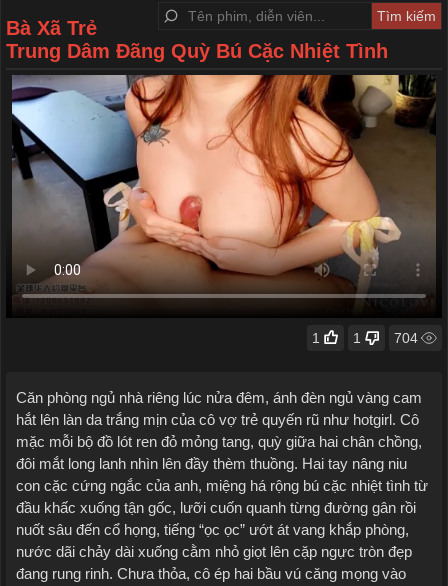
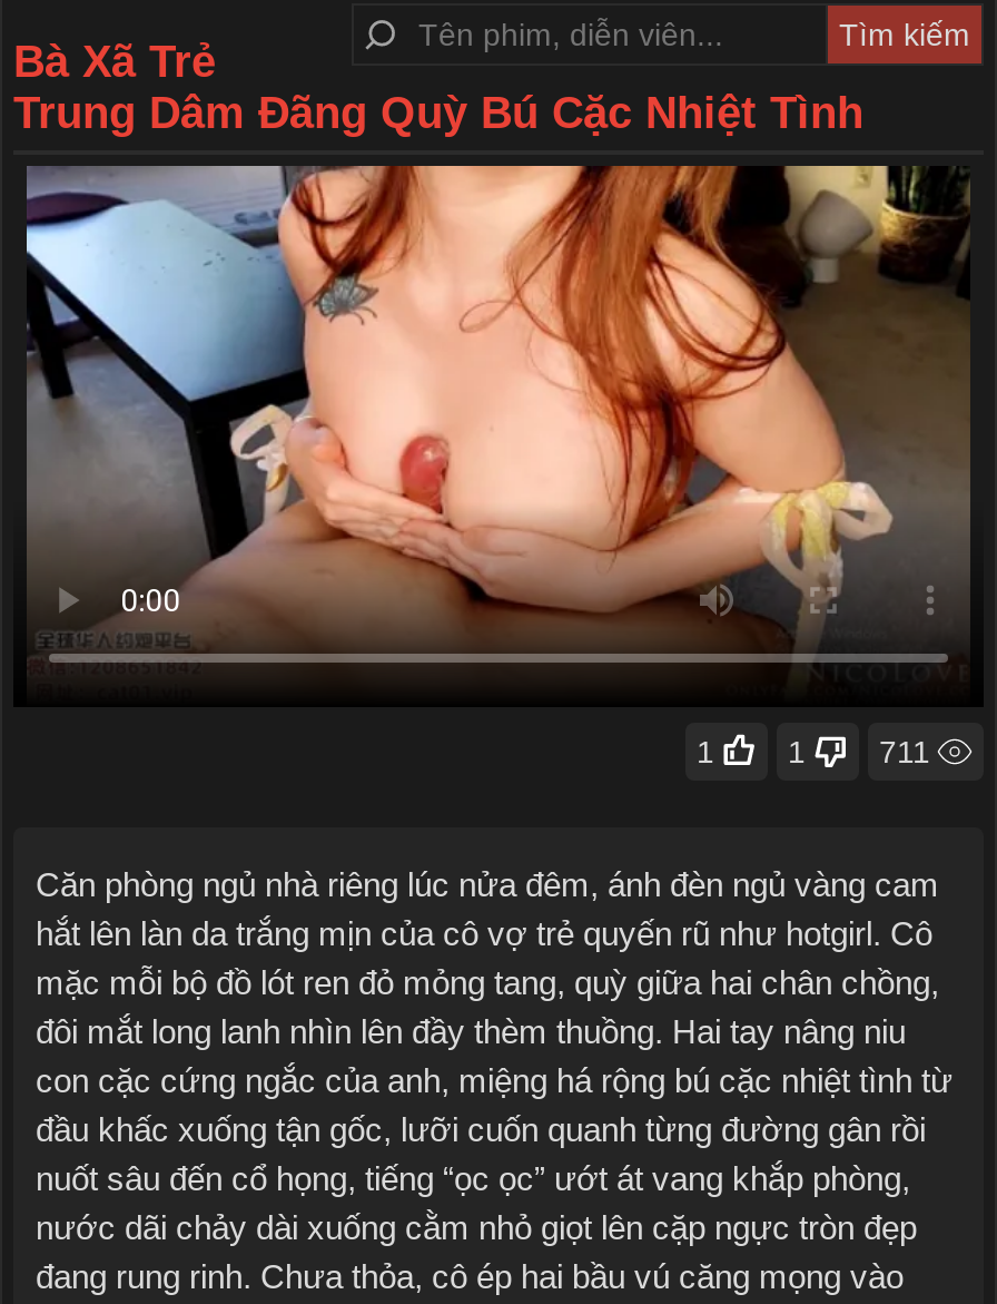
- 704
+ 711
